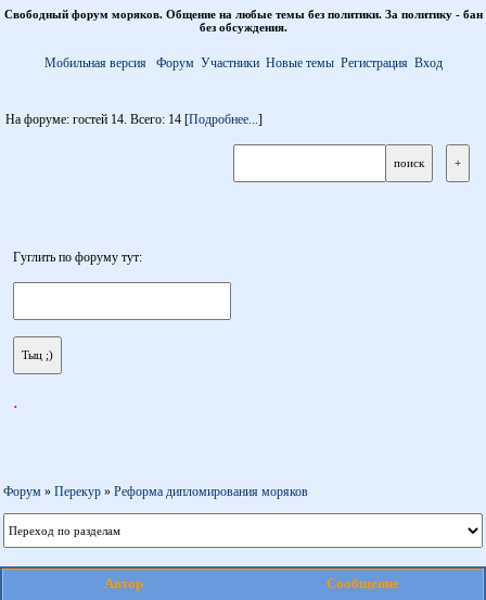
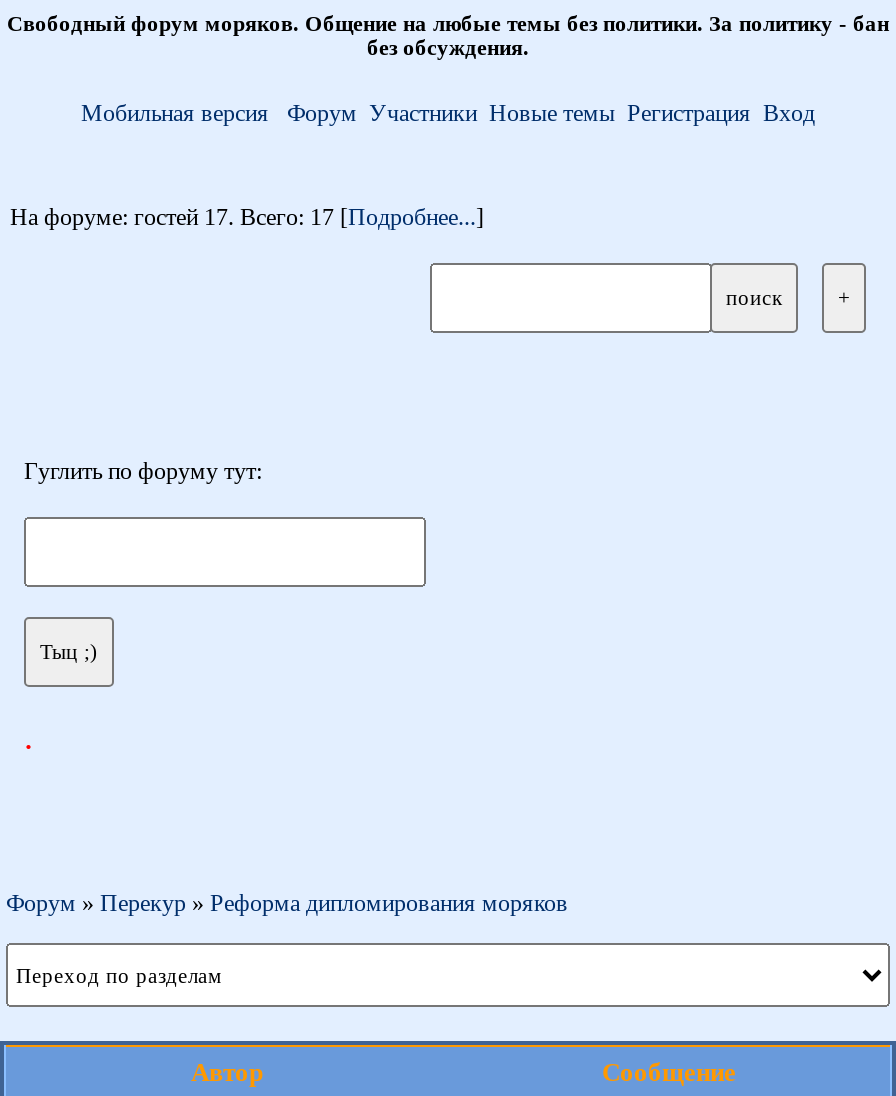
- На форуме: гостей 14. Всего: 14 [Подробнее...]
+ На форуме: гостей 17. Всего: 17 [Подробнее...]
